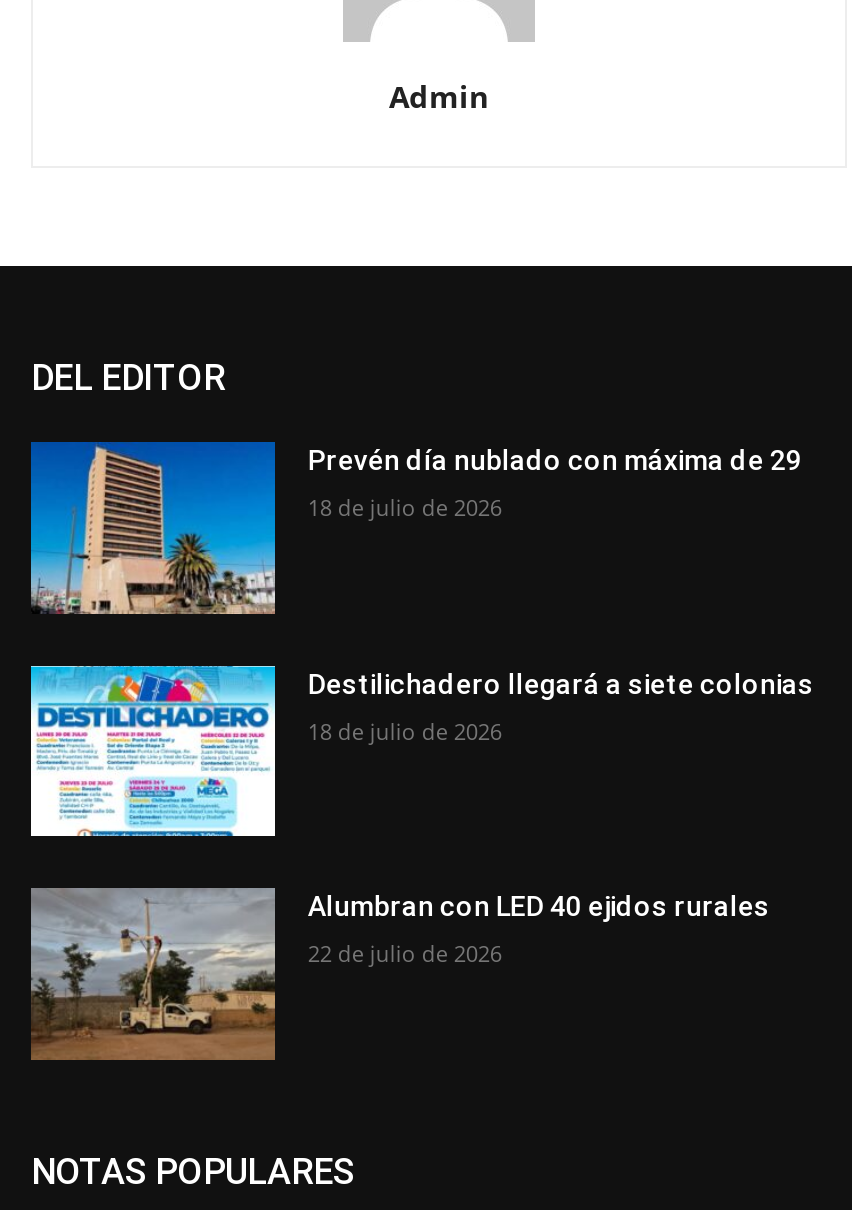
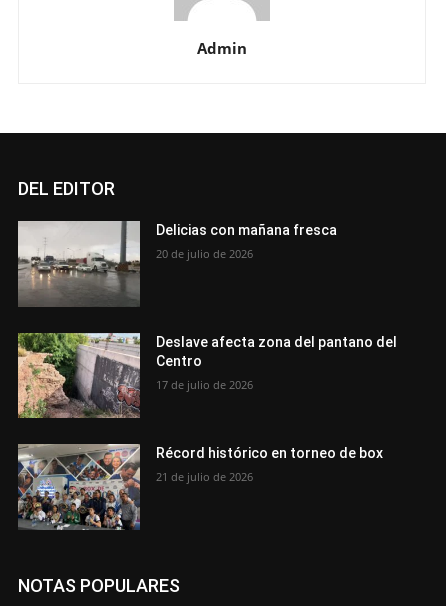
- [image]
- Prevén día nublado con máxima de 29
+ [image]
+ Delicias con mañana fresca

- 18 de julio de 2026
+ 20 de julio de 2026

- [image]
- Destilichadero llegará a siete colonias
+ [image]
+ Deslave afecta zona del pantano del
+ Centro

- 18 de julio de 2026
+ 17 de julio de 2026

- [image]
- Alumbran con LED 40 ejidos rurales
+ [image]
+ Récord histórico en torneo de box

- 22 de julio de 2026
+ 21 de julio de 2026
